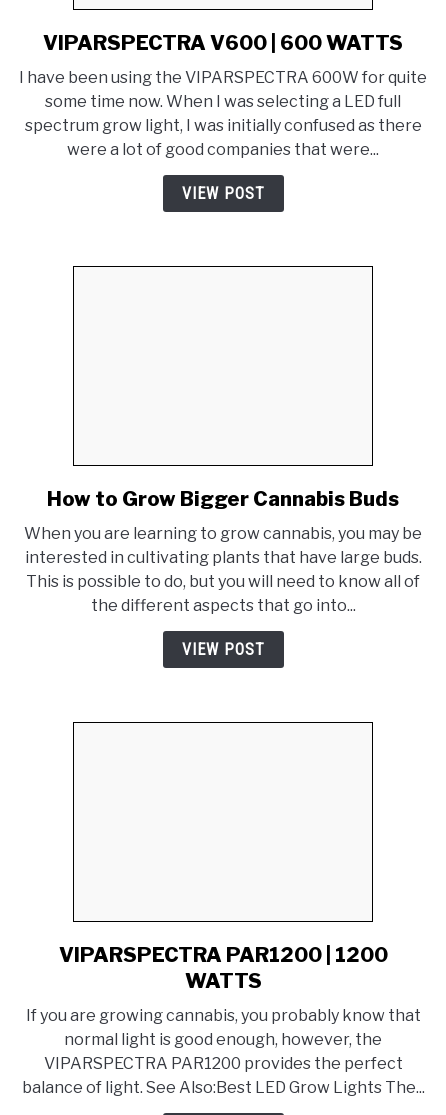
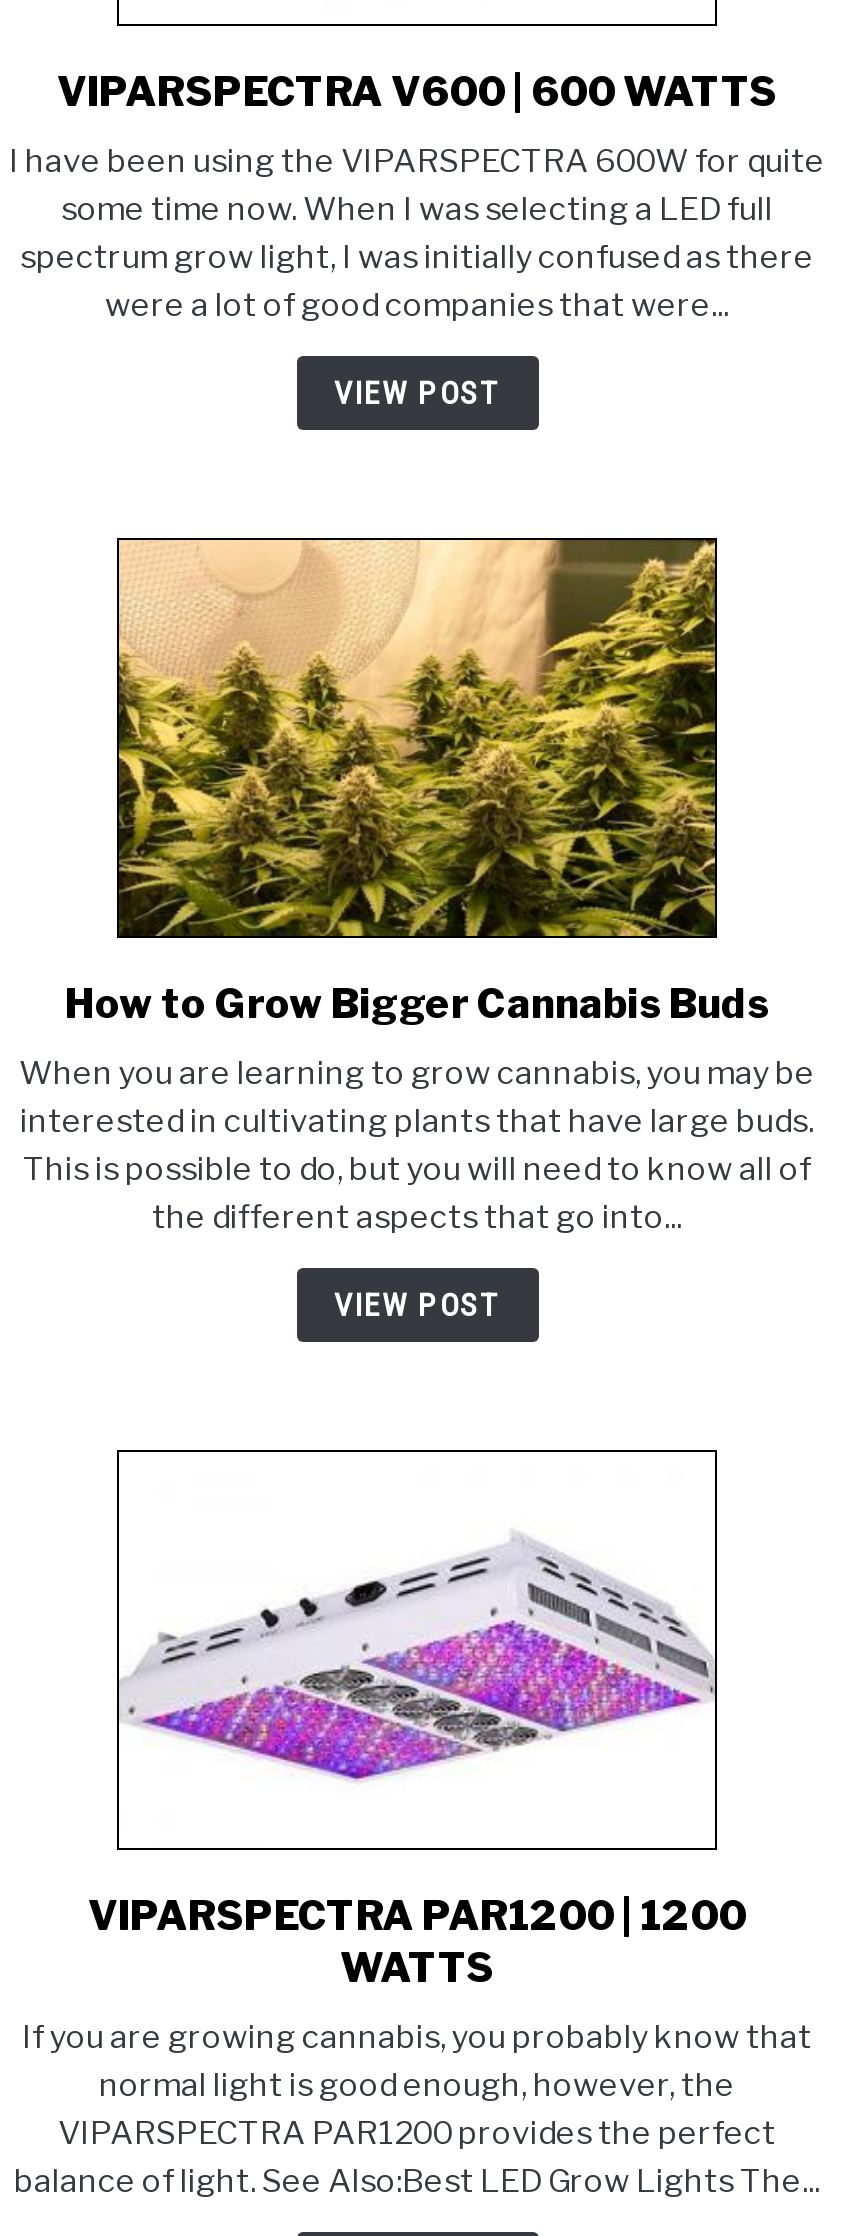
+ [image]

+ [image]
